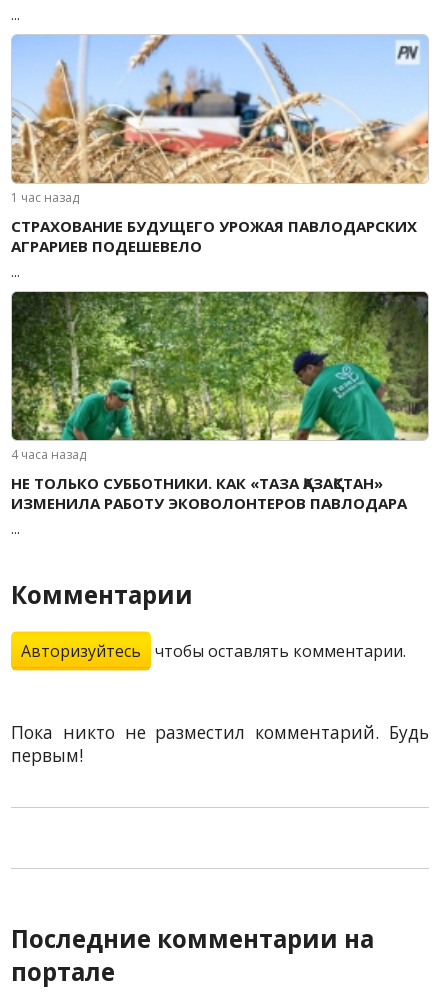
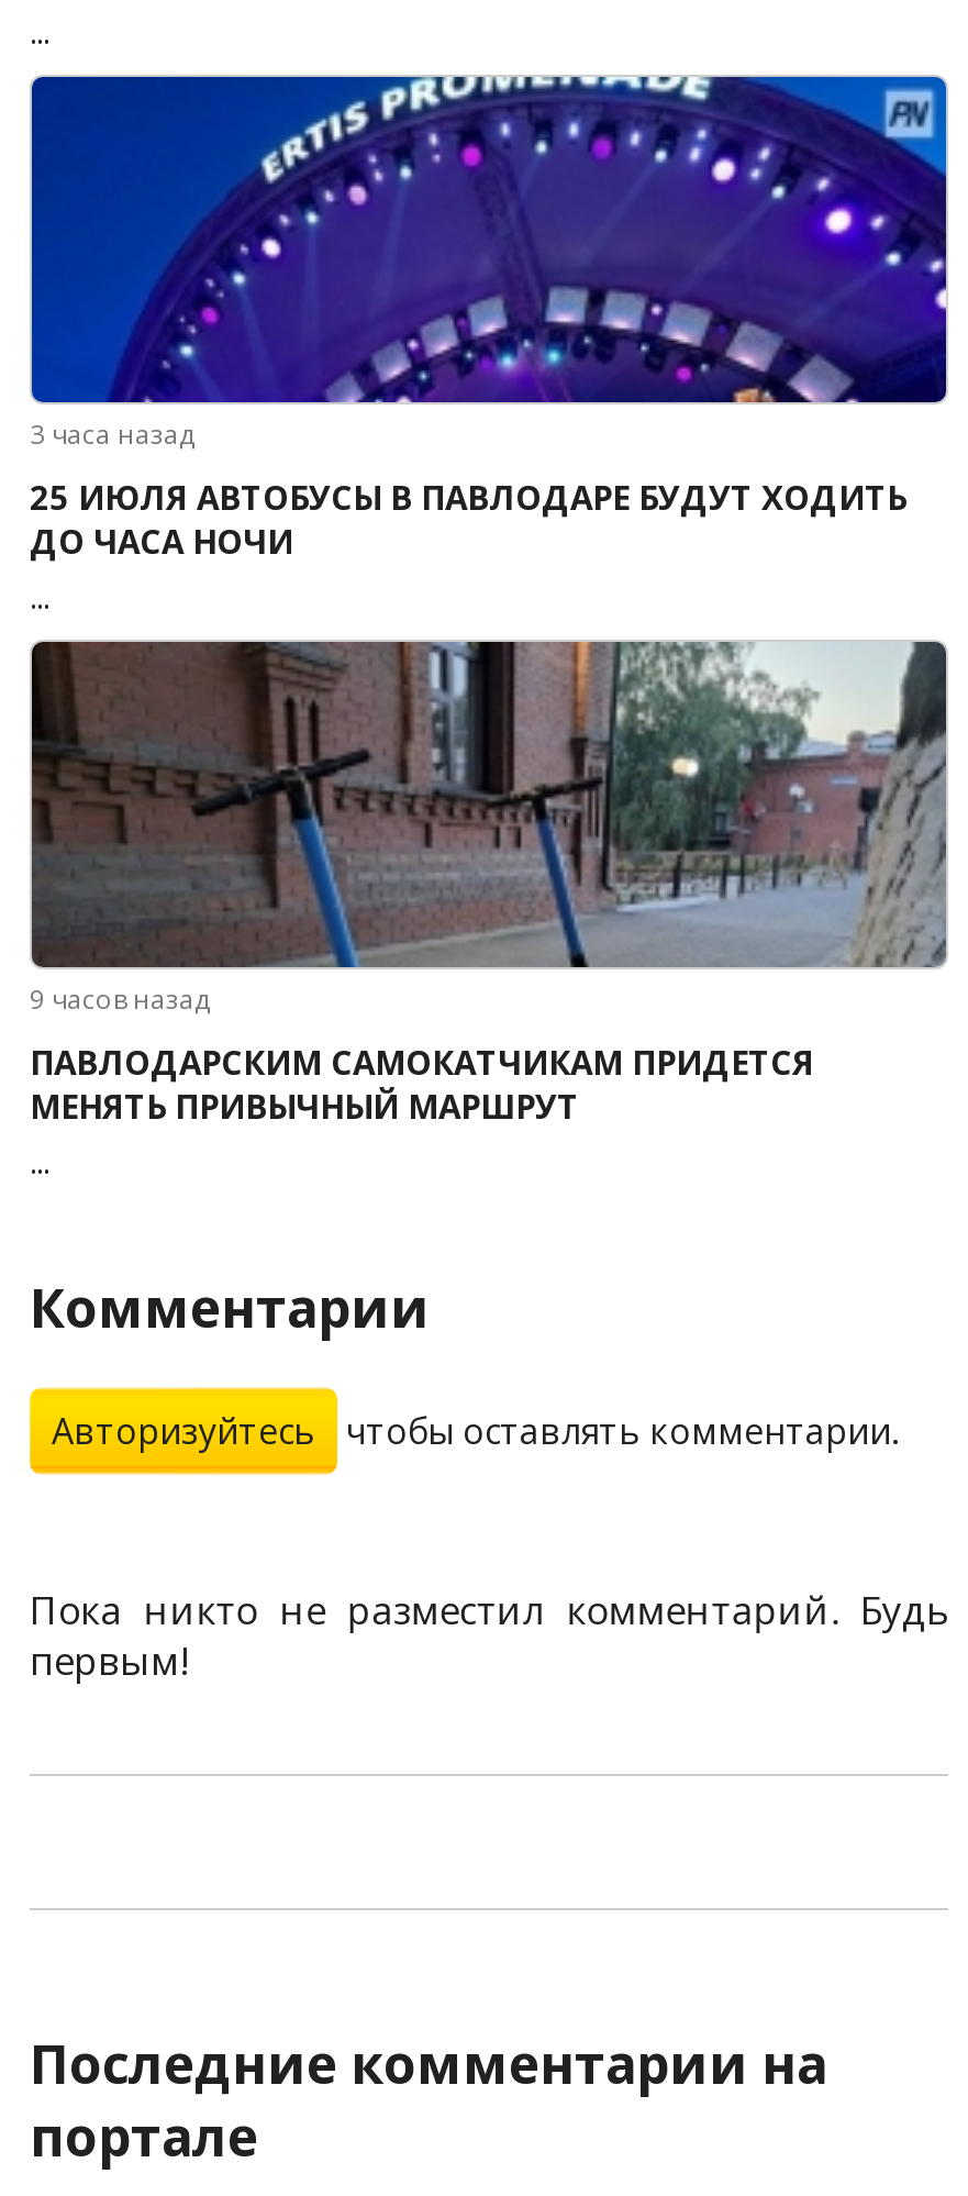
- [image]
- 1 час назад
+ [image]
+ 3 часа назад

- СТРАХОВАНИЕ БУДУЩЕГО УРОЖАЯ ПАВЛОДАРСКИХ
- АГРАРИЕВ ПОДЕШЕВЕЛО
+ 25 ИЮЛЯ АВТОБУСЫ В ПАВЛОДАРЕ БУДУТ ХОДИТЬ
+ ДО ЧАСА НОЧИ

- [image]
- 4 часа назад
+ [image]
+ 9 часов назад

- НЕ ТОЛЬКО СУББОТНИКИ. КАК «ТАЗА ҚАЗАҚСТАН»
- ИЗМЕНИЛА РАБОТУ ЭКОВОЛОНТЕРОВ ПАВЛОДАРА
+ ПАВЛОДАРСКИМ САМОКАТЧИКАМ ПРИДЕТСЯ
+ МЕНЯТЬ ПРИВЫЧНЫЙ МАРШРУТ
